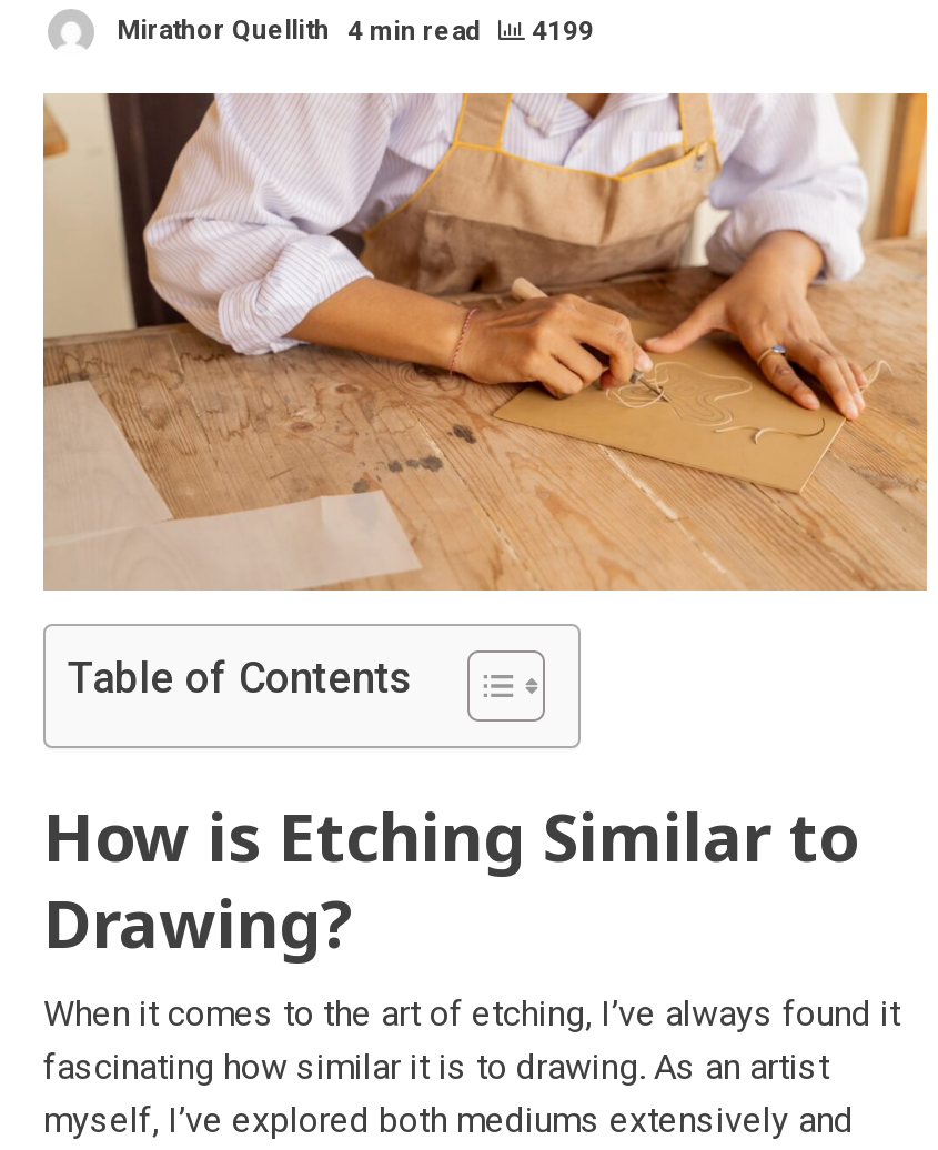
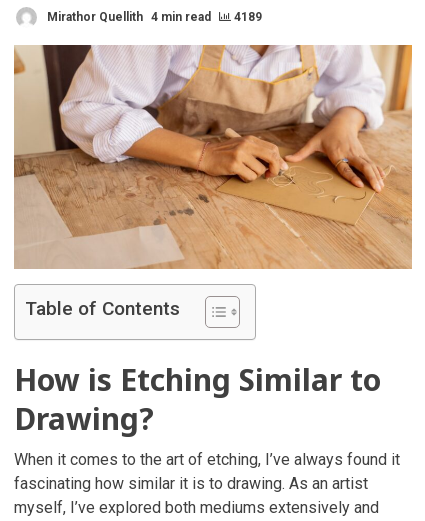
- Mirathor Quellith 4 min read 4199
+ Mirathor Quellith 4 min read 4189
